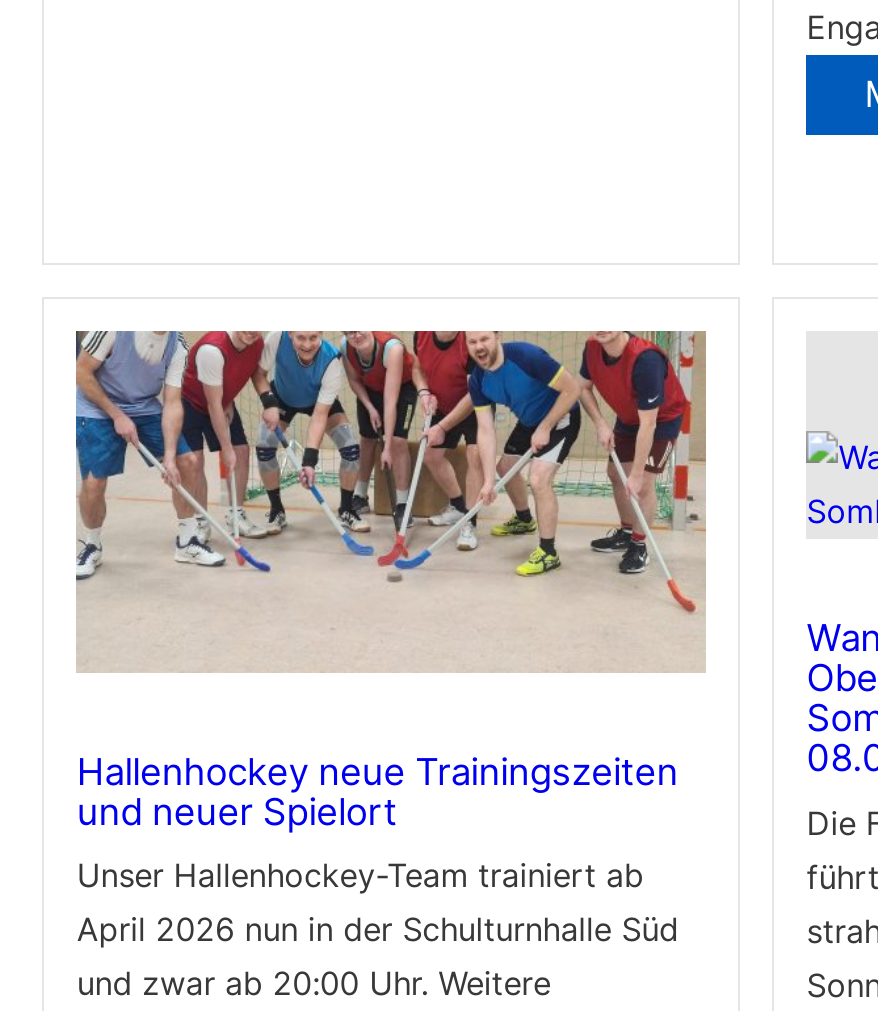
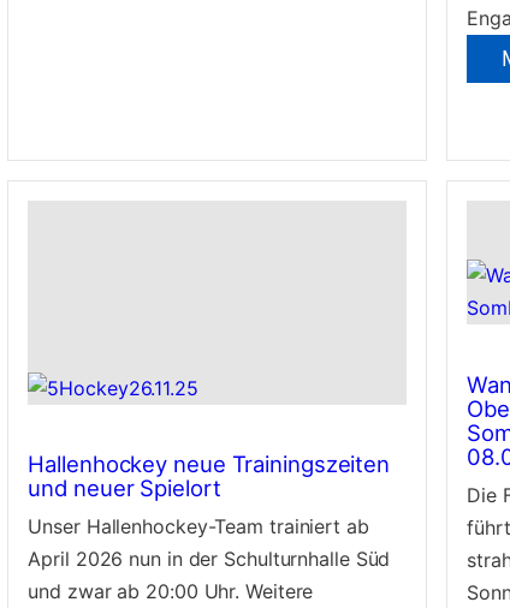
- [image]
